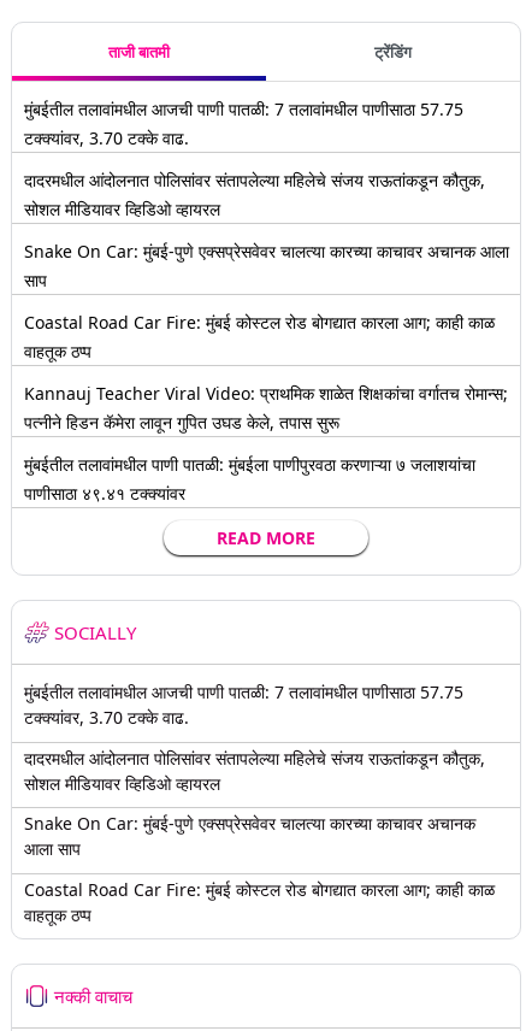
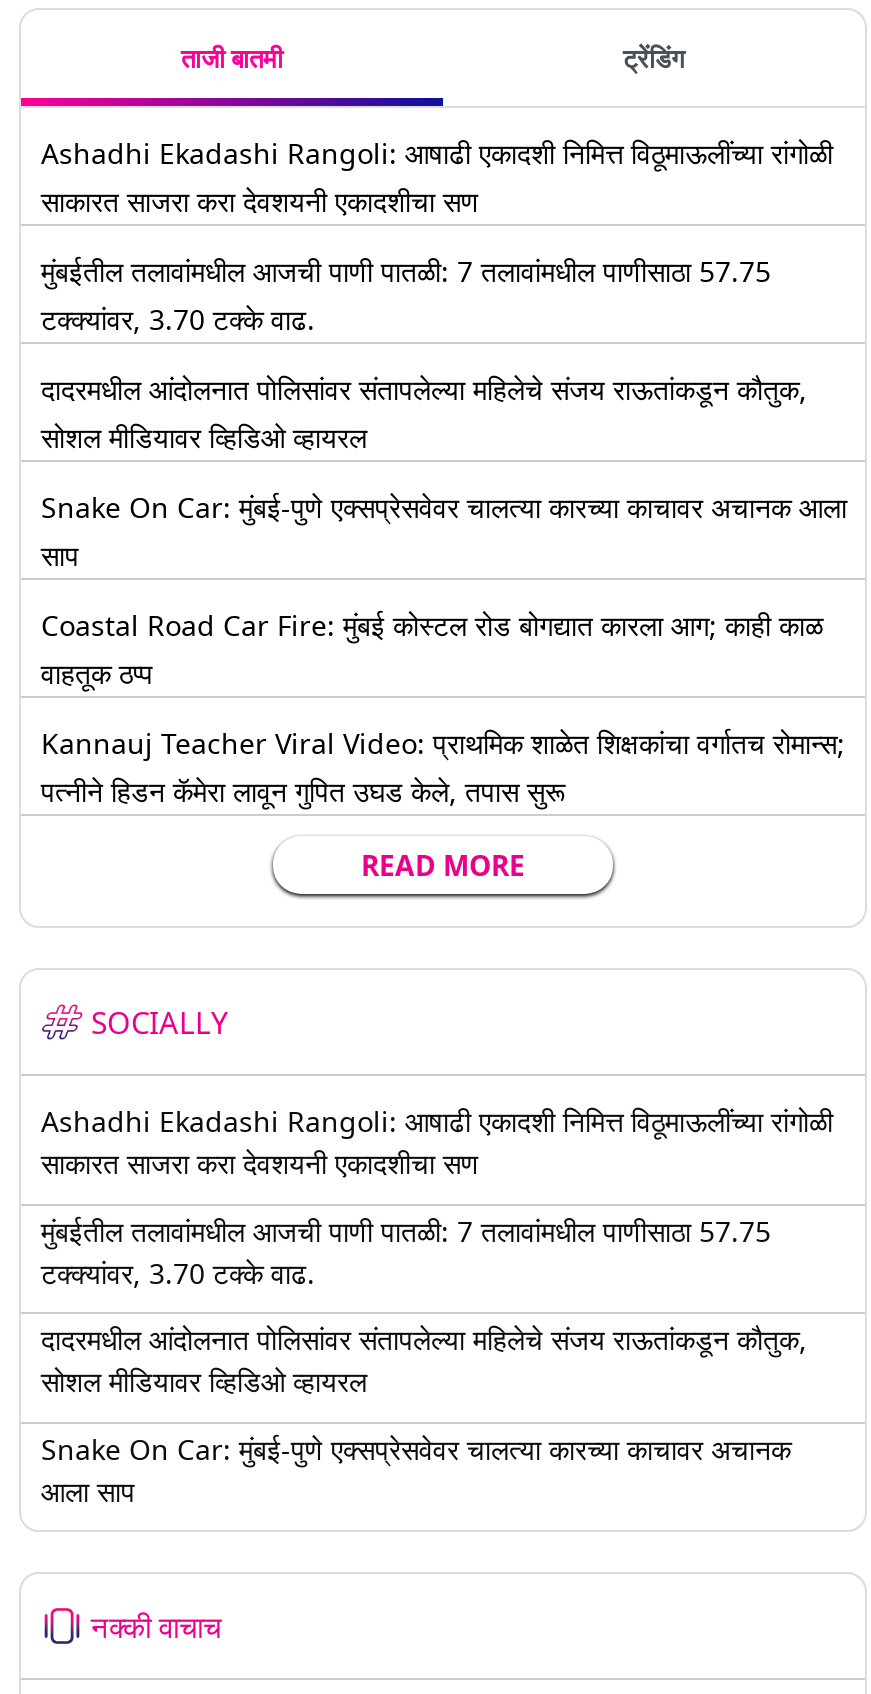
+ Ashadhi Ekadashi Rangoli: आषाढी एकादशी निमित्त विठूमाऊलींच्या रांगोळी
+ साकारत साजरा करा देवशयनी एकादशीचा सण

moved down: मुंबईतील तलावांमधील आजची पाणी पातळी: 7 तलावांमधील पाणीसाठा 57.75 | टक्क्यांवर, 3.70 टक्के वाढ. | दादरमधील आंदोलनात पोलिसांवर संतापलेल्या महिलेचे संजय राऊतांकडून कौतुक, | ... | Kannauj Teacher Viral Video: प्राथमिक शाळेत शिक्षकांचा वर्गातच रोमान्स; | पत्नीने हिडन कॅमेरा लावून गुपित उघड केले, तपास सुरू

- मुंबईतील तलावांमधील पाणी पातळी: मुंबईला पाणीपुरवठा करणाऱ्या ७ जलाशयांचा
- पाणीसाठा ४९.४१ टक्क्यांवर

+ Ashadhi Ekadashi Rangoli: आषाढी एकादशी निमित्त विठूमाऊलींच्या रांगोळी
+ साकारत साजरा करा देवशयनी एकादशीचा सण

moved down: मुंबईतील तलावांमधील आजची पाणी पातळी: 7 तलावांमधील पाणीसाठा 57.75 | टक्क्यांवर, 3.70 टक्के वाढ. | दादरमधील आंदोलनात पोलिसांवर संतापलेल्या महिलेचे संजय राऊतांकडून कौतुक, | सोशल मीडियावर व्हिडिओ व्हायरल | Snake On Car: मुंबई-पुणे एक्सप्रेसवेवर चालत्या कारच्या काचावर अचानक | आला साप

- Coastal Road Car Fire: मुंबई कोस्टल रोड बोगद्यात कारला आग; काही काळ
- वाहतूक ठप्प
